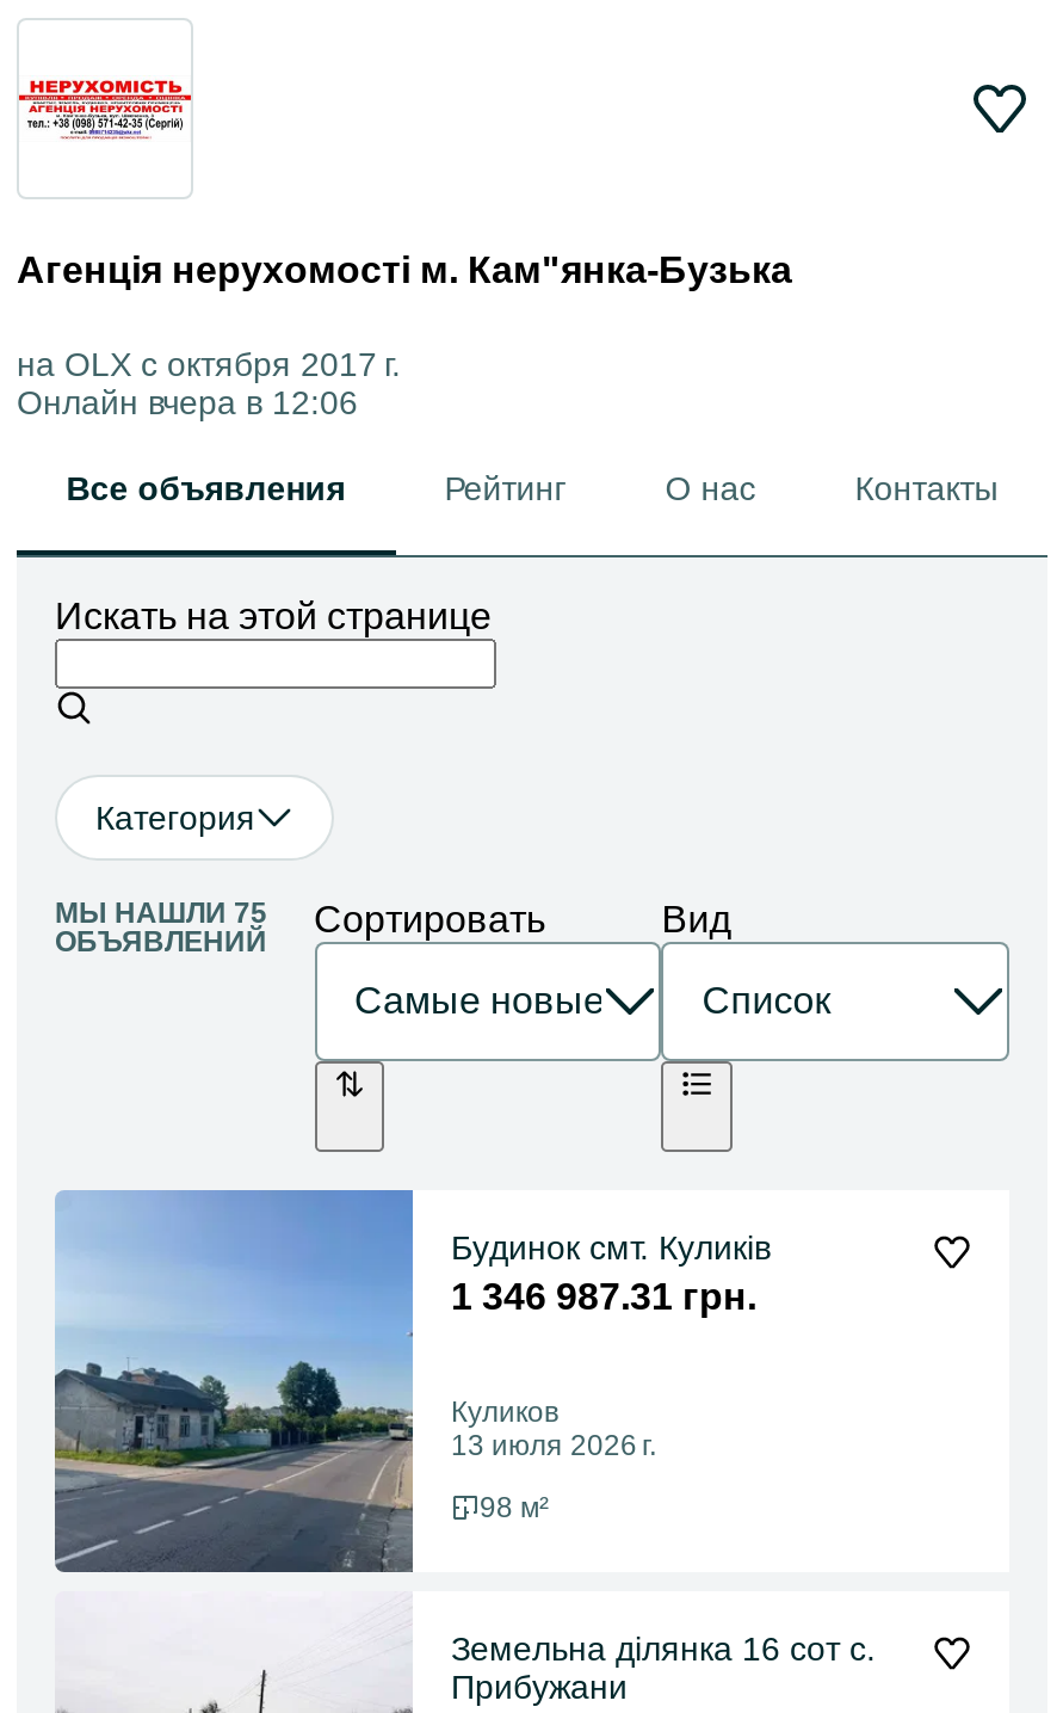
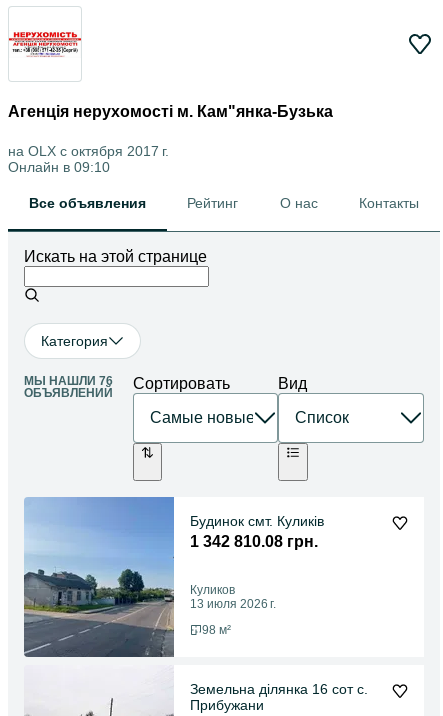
- Онлайн вчера в 12:06
+ Онлайн в 09:10

- МЫ НАШЛИ 75 Сортировать
+ МЫ НАШЛИ 76 Сортировать

- 1 346 987.31 грн.
+ 1 342 810.08 грн.
